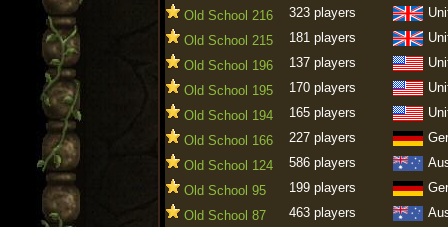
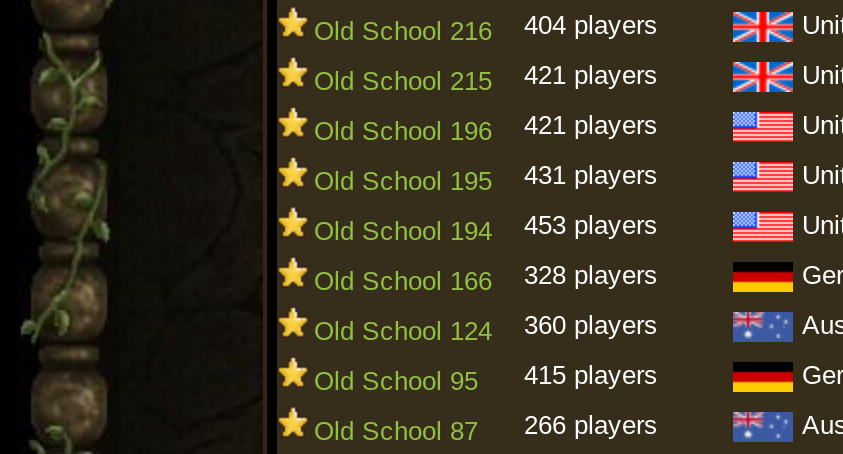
- Old School 216 323 players
+ Old School 216 404 players

- Old School 215 181 players
+ Old School 215 421 players

- Old School 196 137 players
+ Old School 196 421 players

- Old School 195 170 players
+ Old School 195 431 players

- Old School 194 165 players
+ Old School 194 453 players

- Old School 166 227 players
+ Old School 166 328 players

- Old School 124 586 players
+ Old School 124 360 players

- Old School 95 199 players
+ Old School 95 415 players

- Old School 87 463 players
+ Old School 87 266 players
